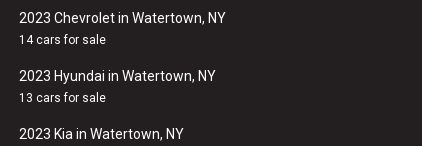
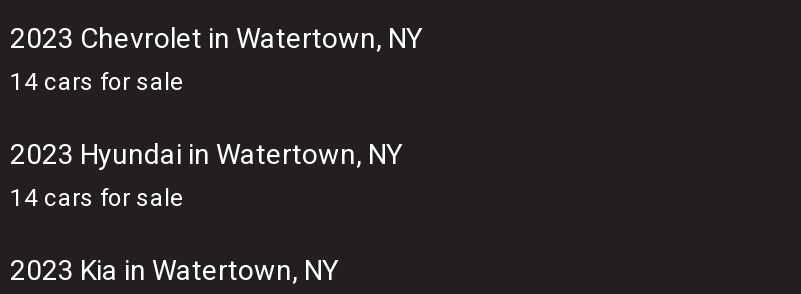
- 13 cars for sale
+ 14 cars for sale
